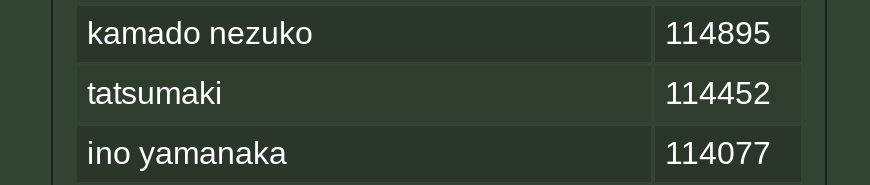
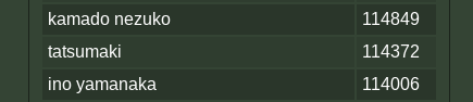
- 114895
+ 114849

- 114452
+ 114372

- 114077
+ 114006
